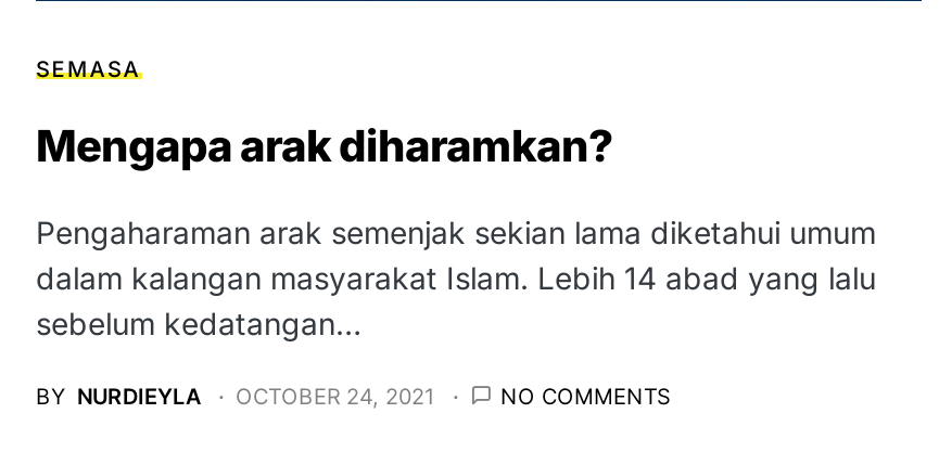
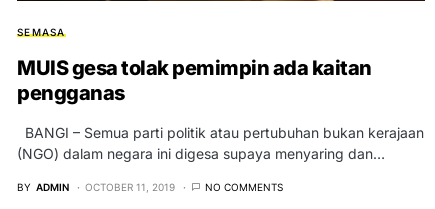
- Mengapa arak diharamkan?
+ MUIS gesa tolak pemimpin ada kaitan
+ pengganas

- Pengaharaman arak semenjak sekian lama diketahui umum
- dalam kalangan masyarakat Islam. Lebih 14 abad yang lalu
- sebelum kedatangan…
+ BANGI – Semua parti politik atau pertubuhan bukan kerajaan
+ (NGO) dalam negara ini digesa supaya menyaring dan…

- BY NURDIEYLA
- OCTOBER 24, 2021
+ BY ADMIN
+ OCTOBER 11, 2019
